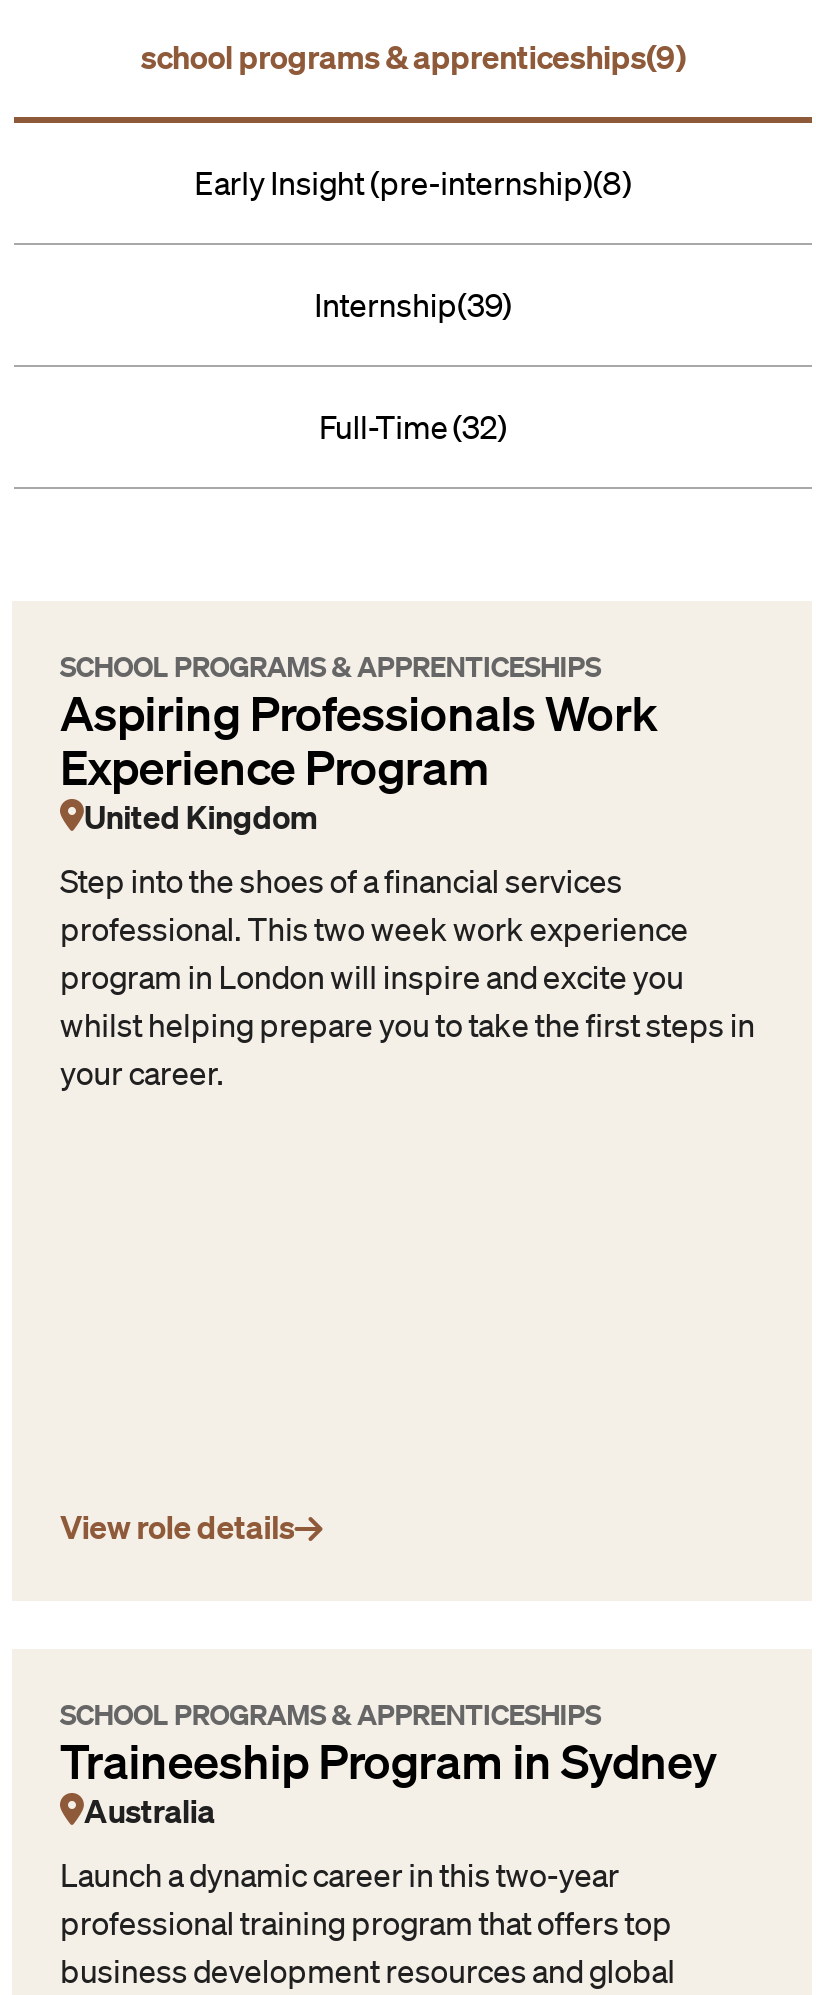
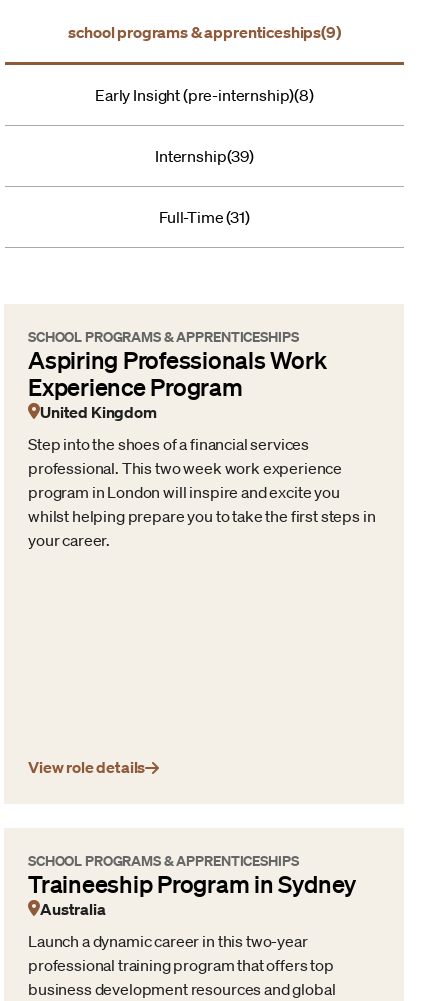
- Full-Time(32)
+ Full-Time(31)
